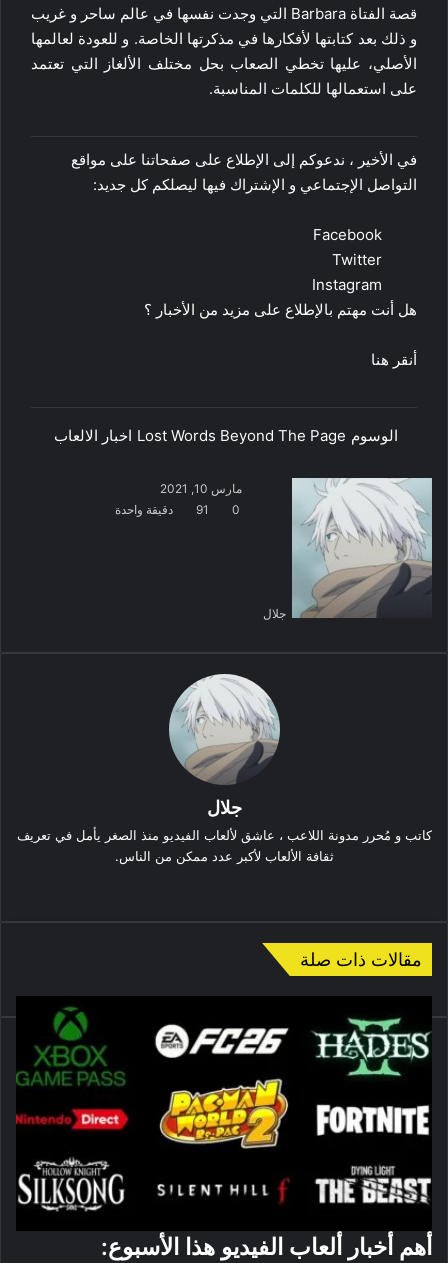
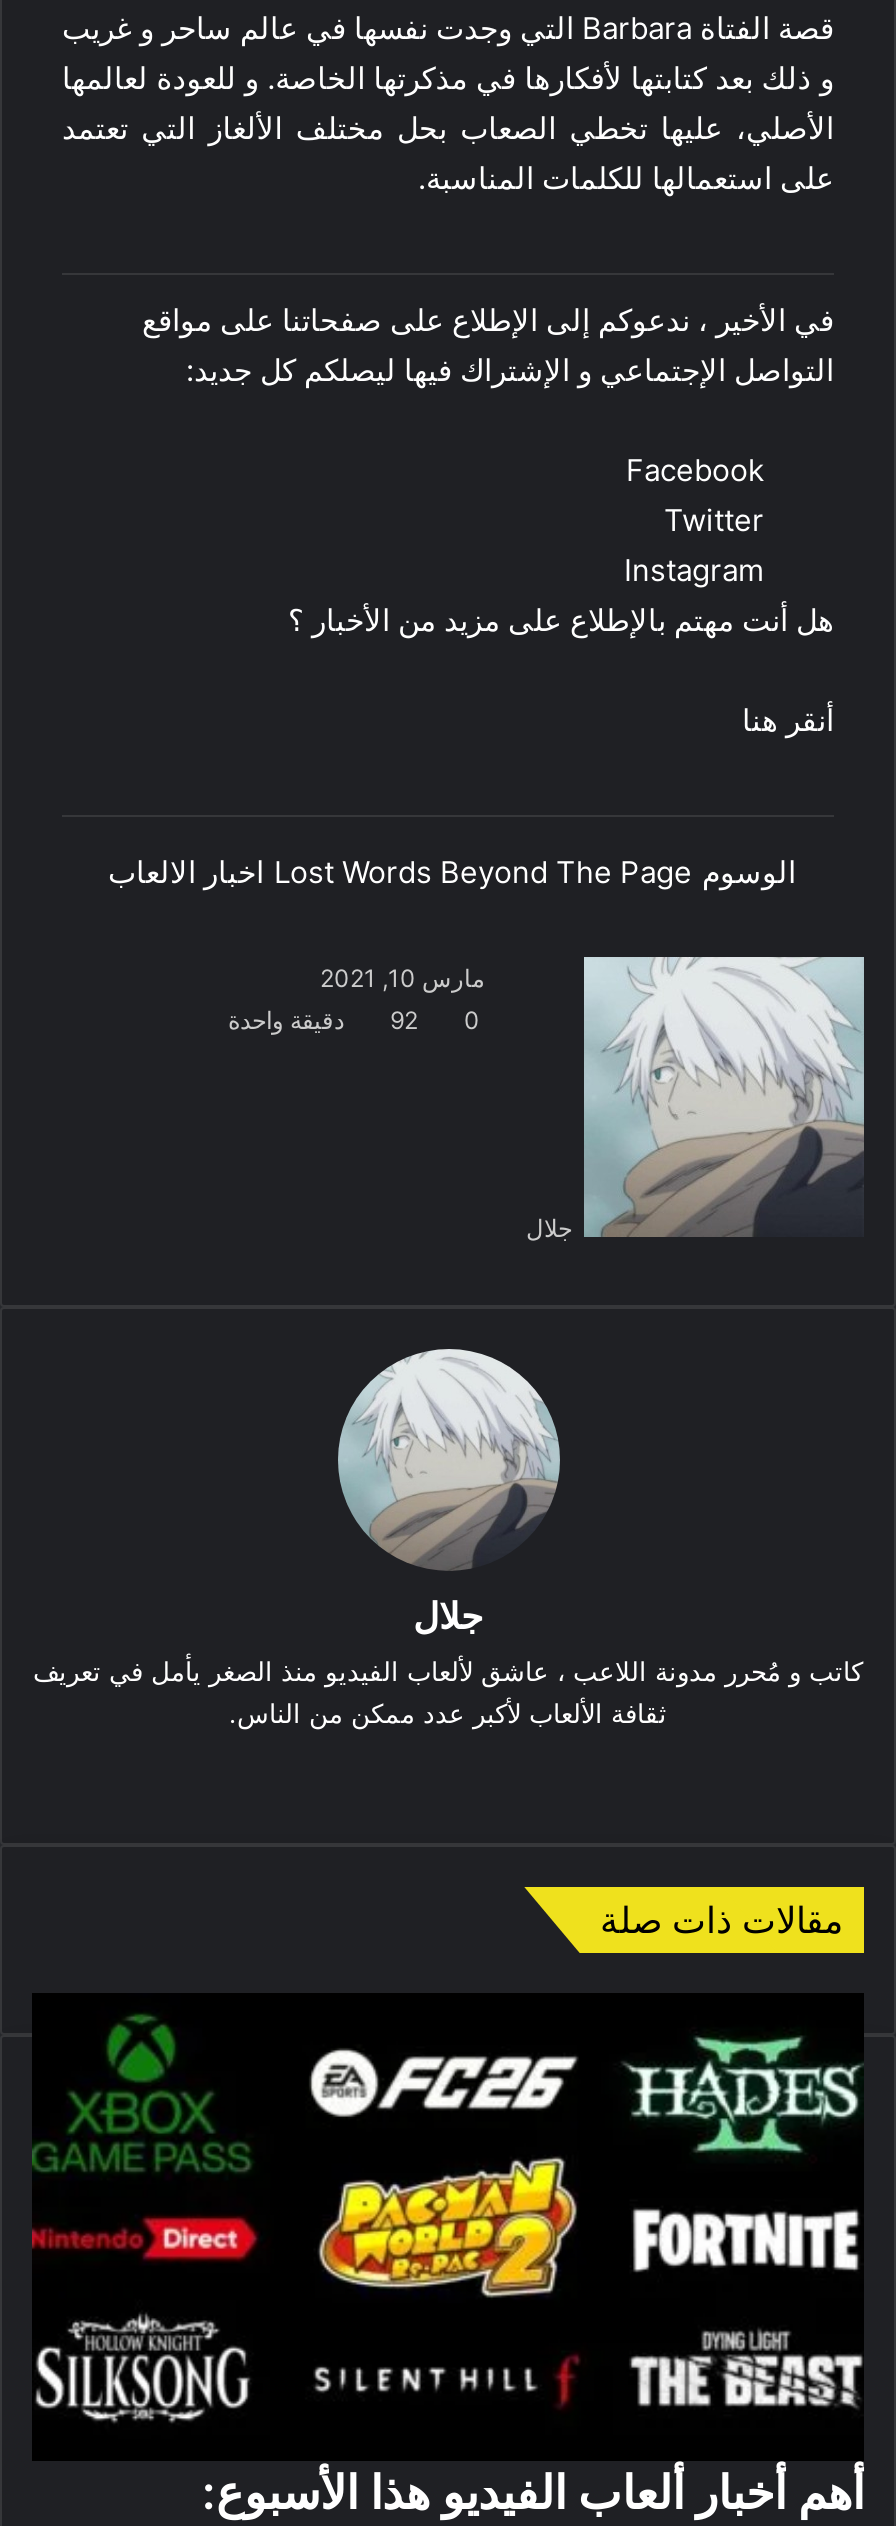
- 0 91 دقيقة واحدة
+ 0 92 دقيقة واحدة
